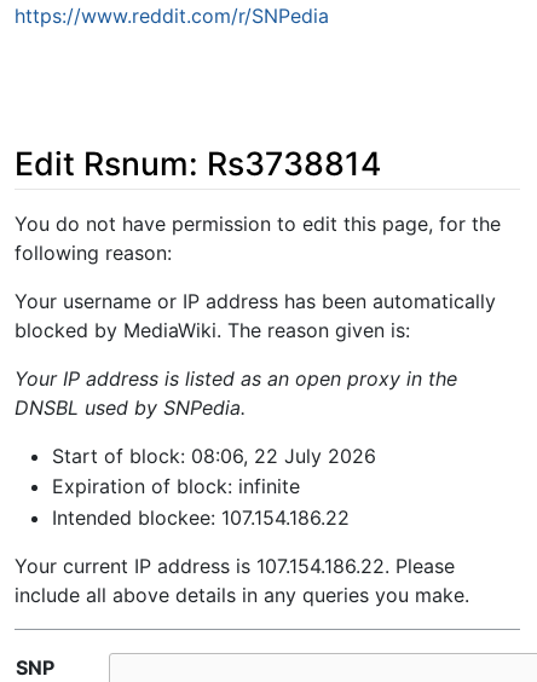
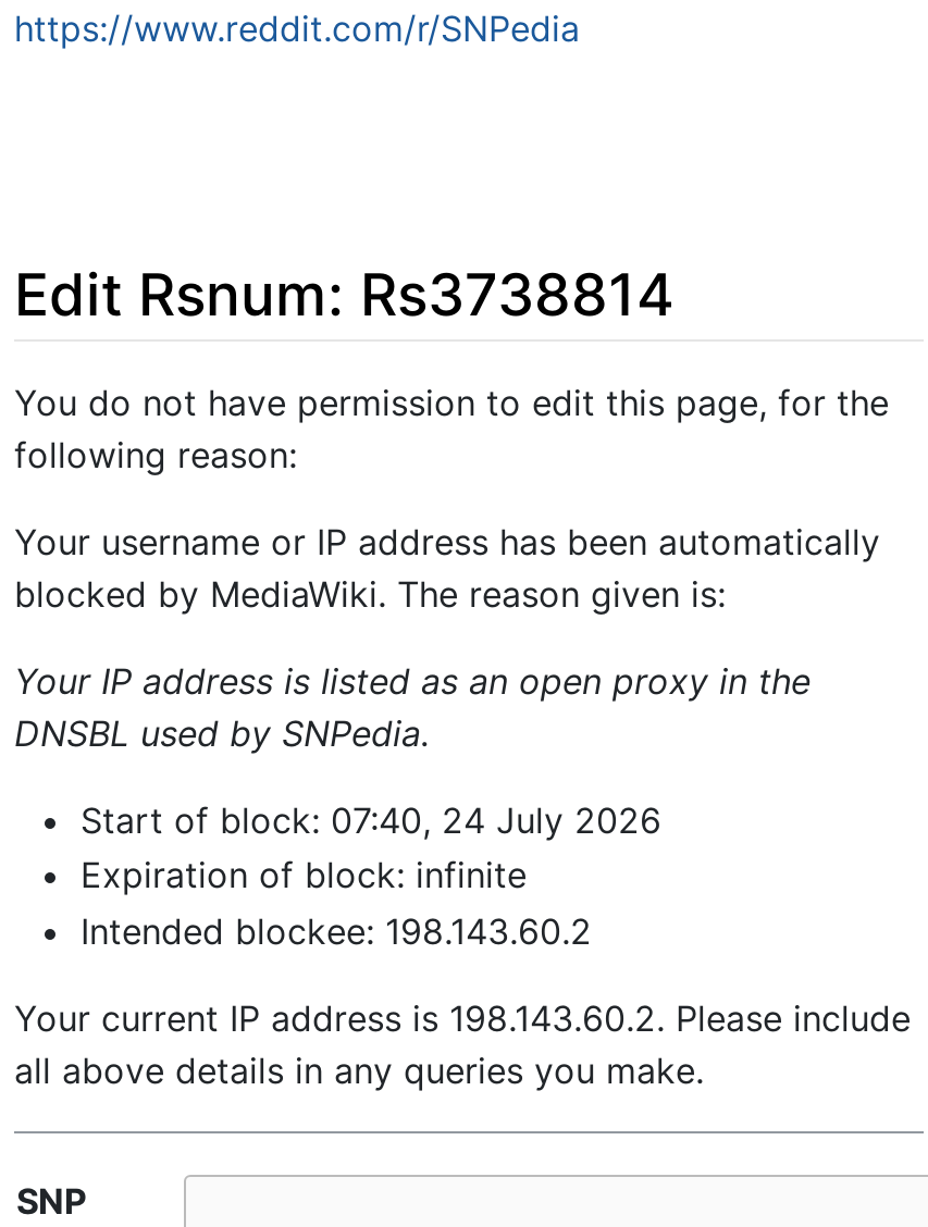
- Start of block: 08:06, 22 July 2026
+ Start of block: 07:40, 24 July 2026

- Intended blockee: 107.154.186.22
+ Intended blockee: 198.143.60.2

- Your current IP address is 107.154.186.22. Please
- include all above details in any queries you make.
+ Your current IP address is 198.143.60.2. Please include
+ all above details in any queries you make.
